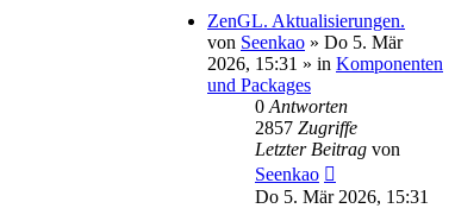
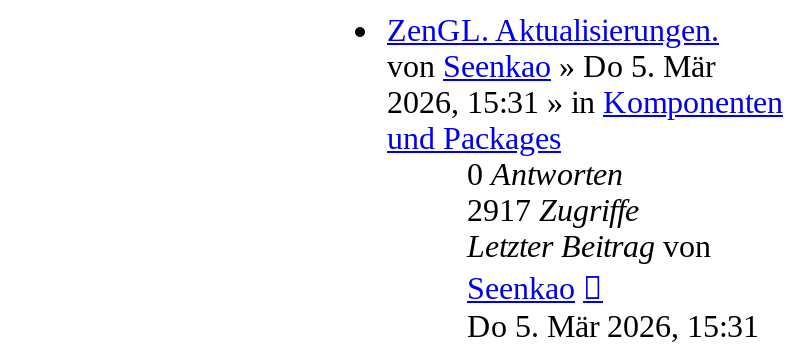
- 2857 Zugriffe
+ 2917 Zugriffe
